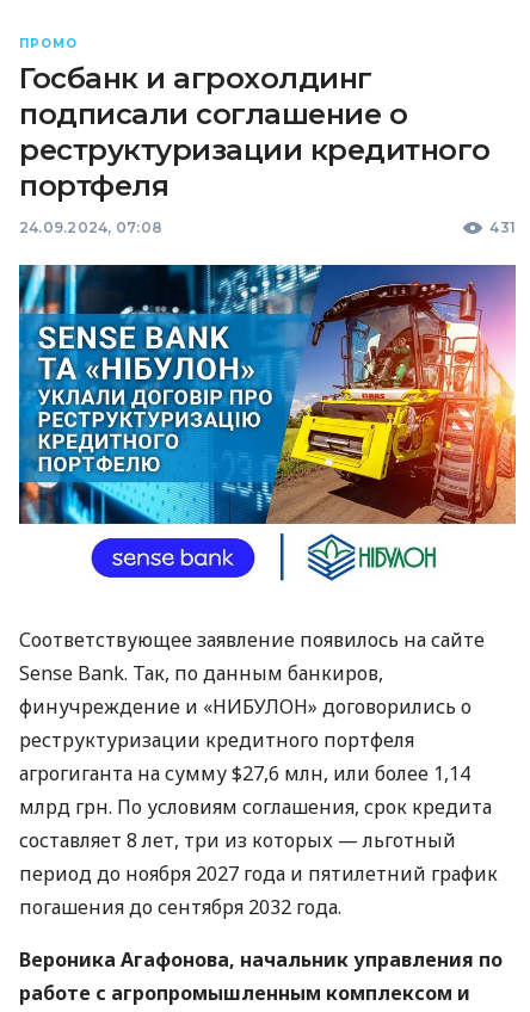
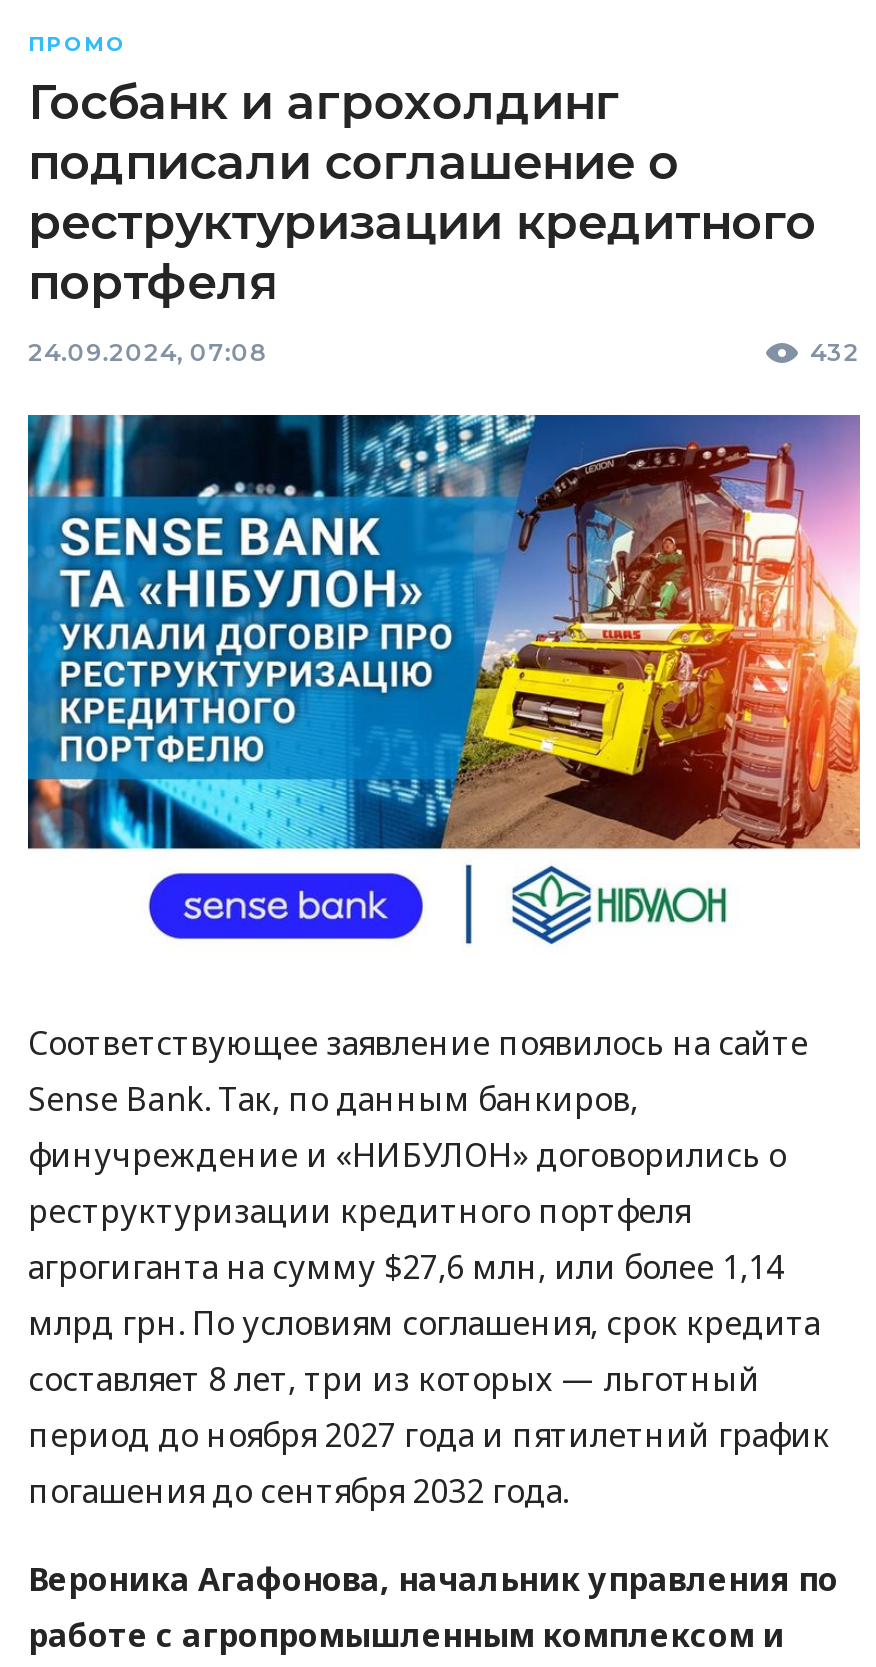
- 431
+ 432
